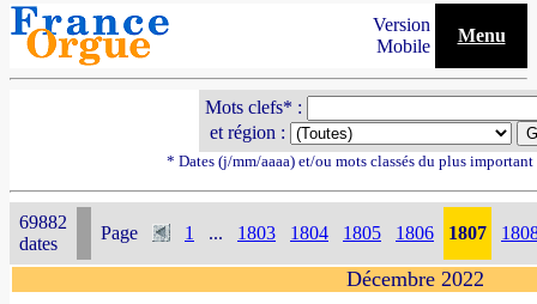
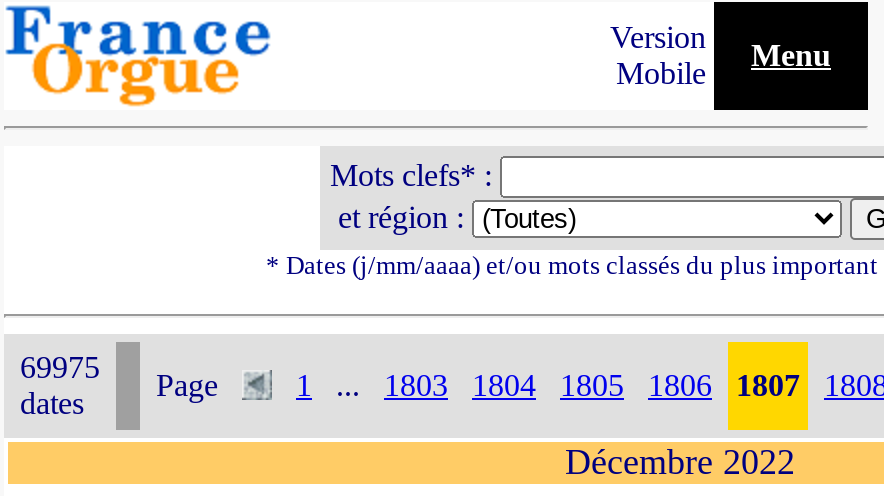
- 69882
+ 69975
